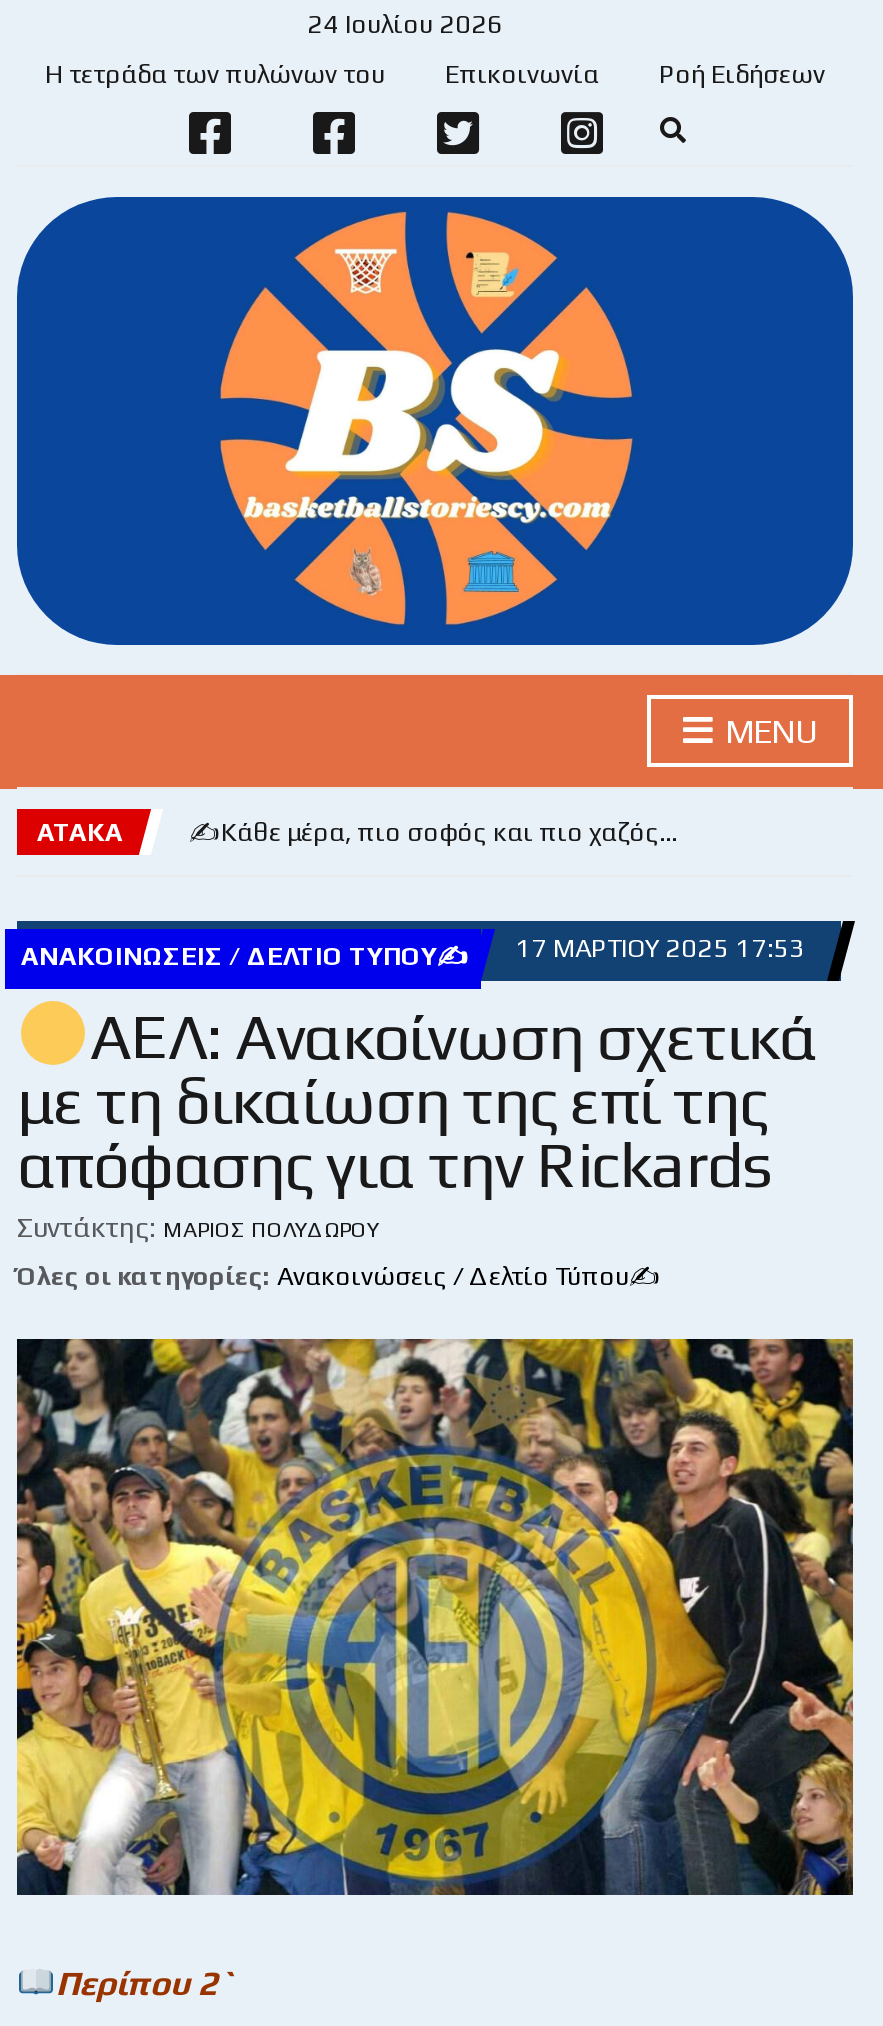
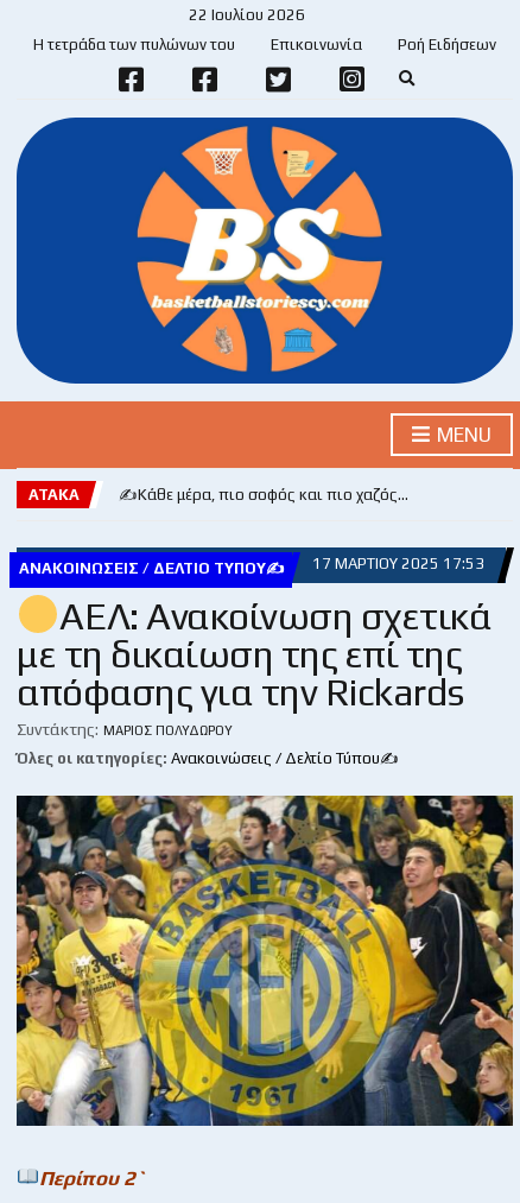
- 24 Ιουλίου 2026
+ 22 Ιουλίου 2026
